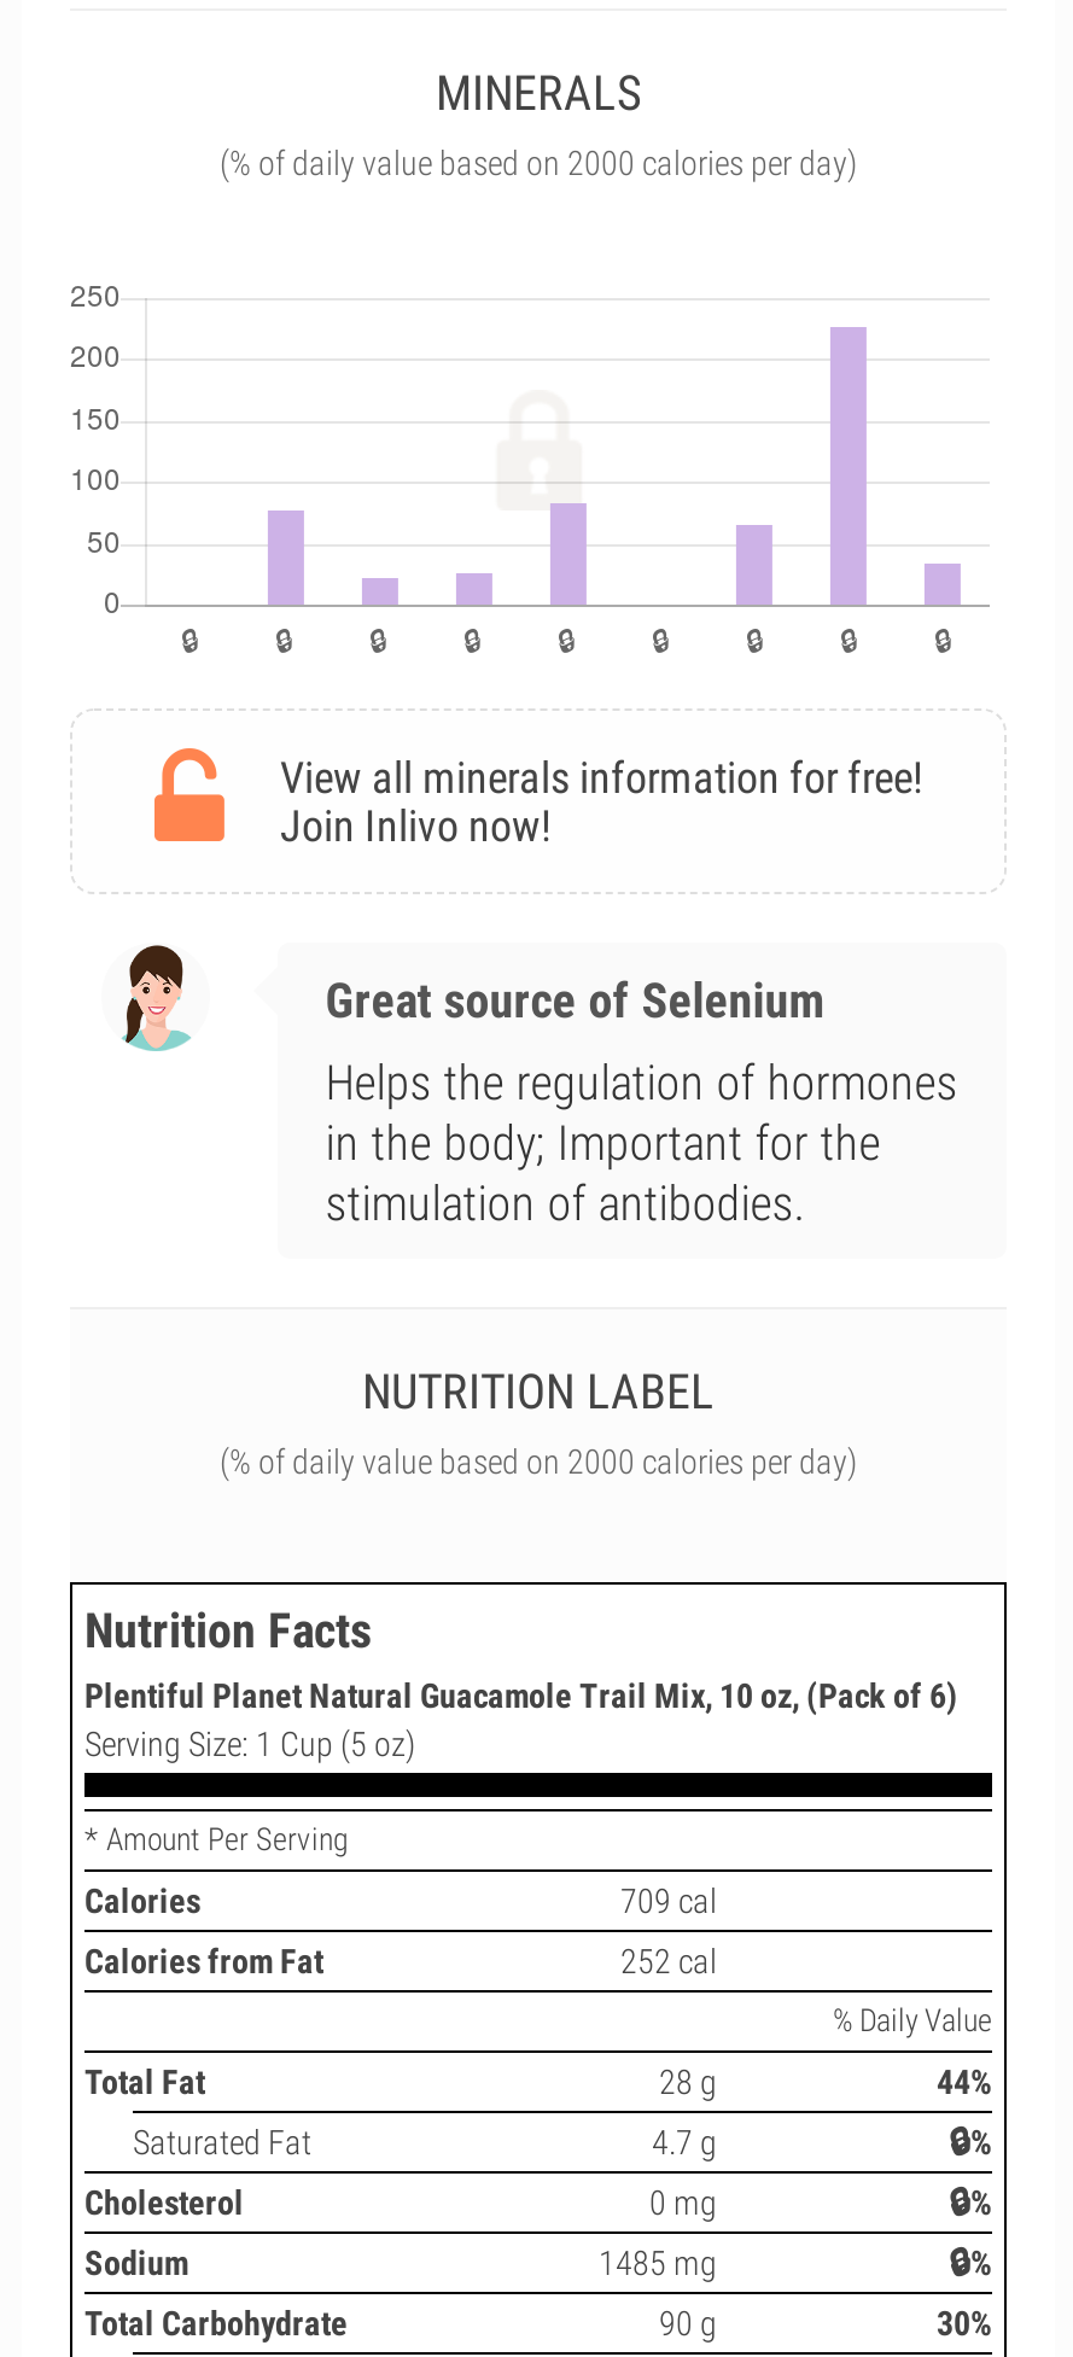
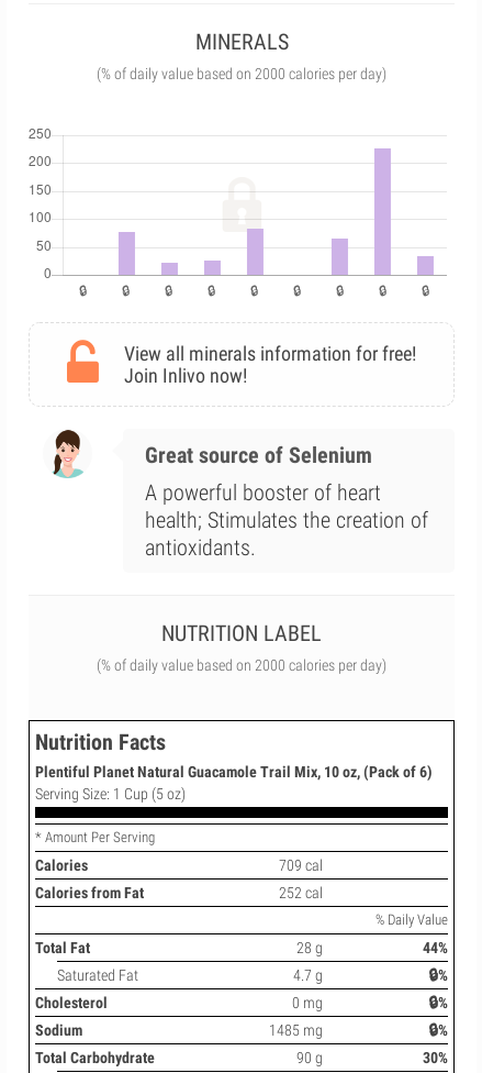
- Helps the regulation of hormones
- in the body; Important for the
- stimulation of antibodies.
+ A powerful booster of heart
+ health; Stimulates the creation of
+ antioxidants.
